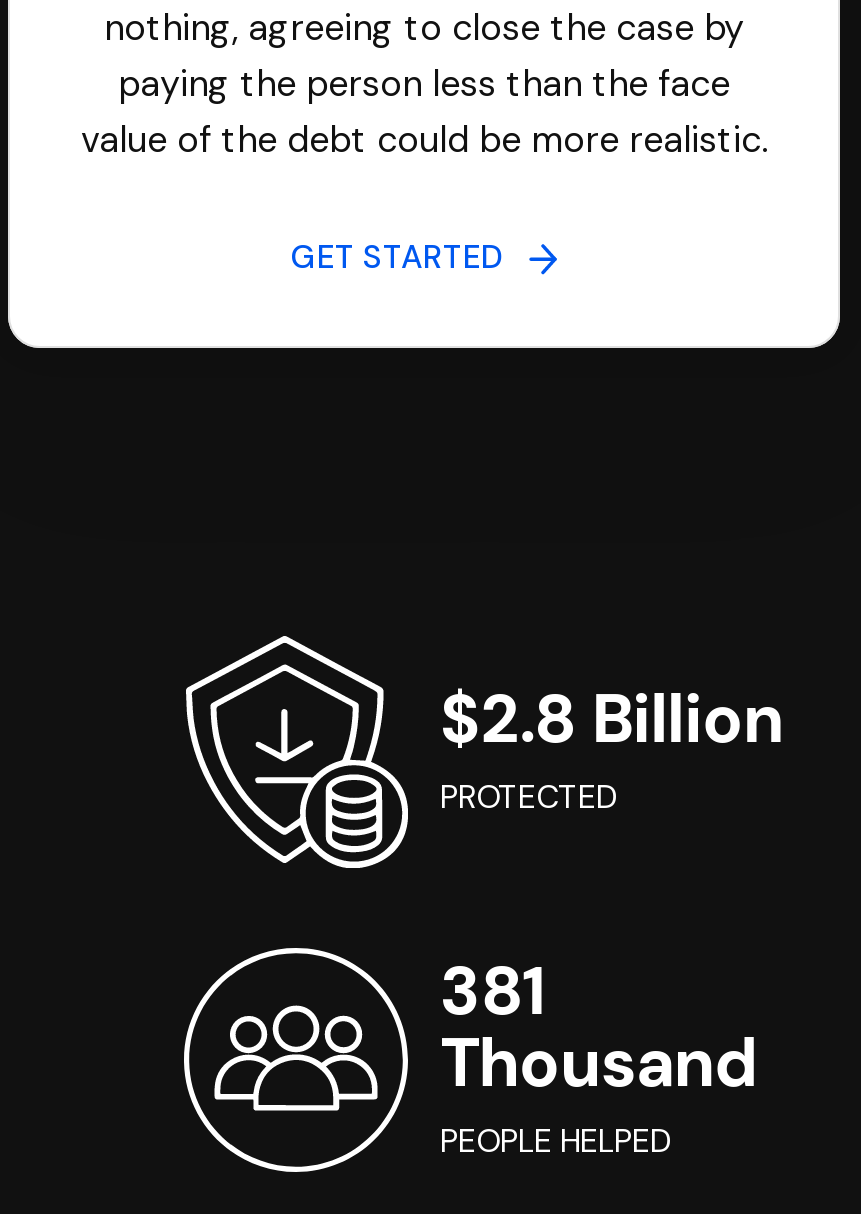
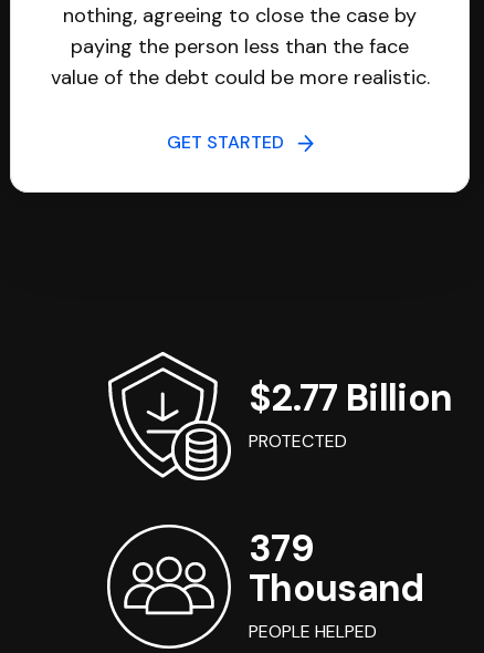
- $2.8 Billion
+ $2.77 Billion

- 381
+ 379
